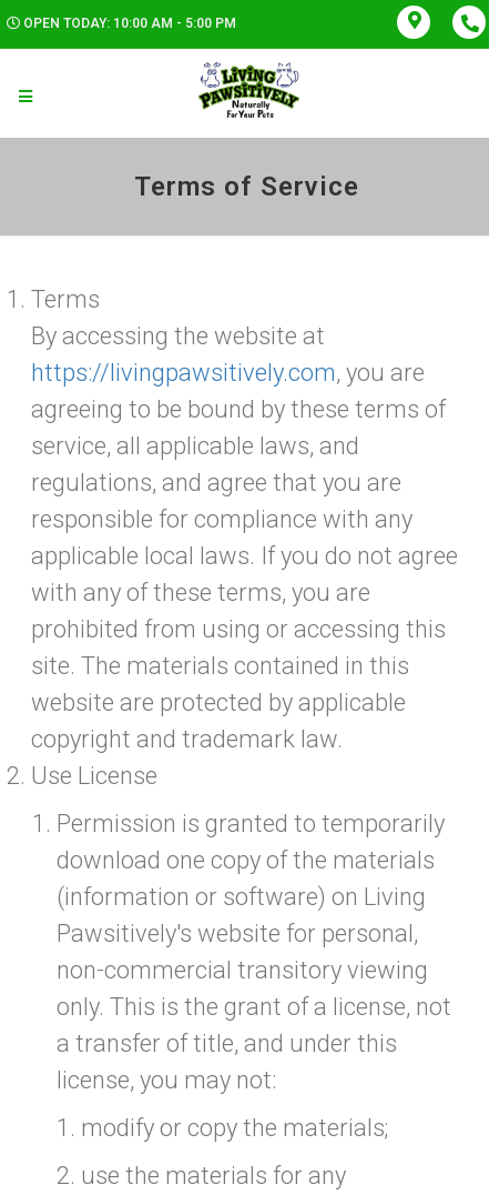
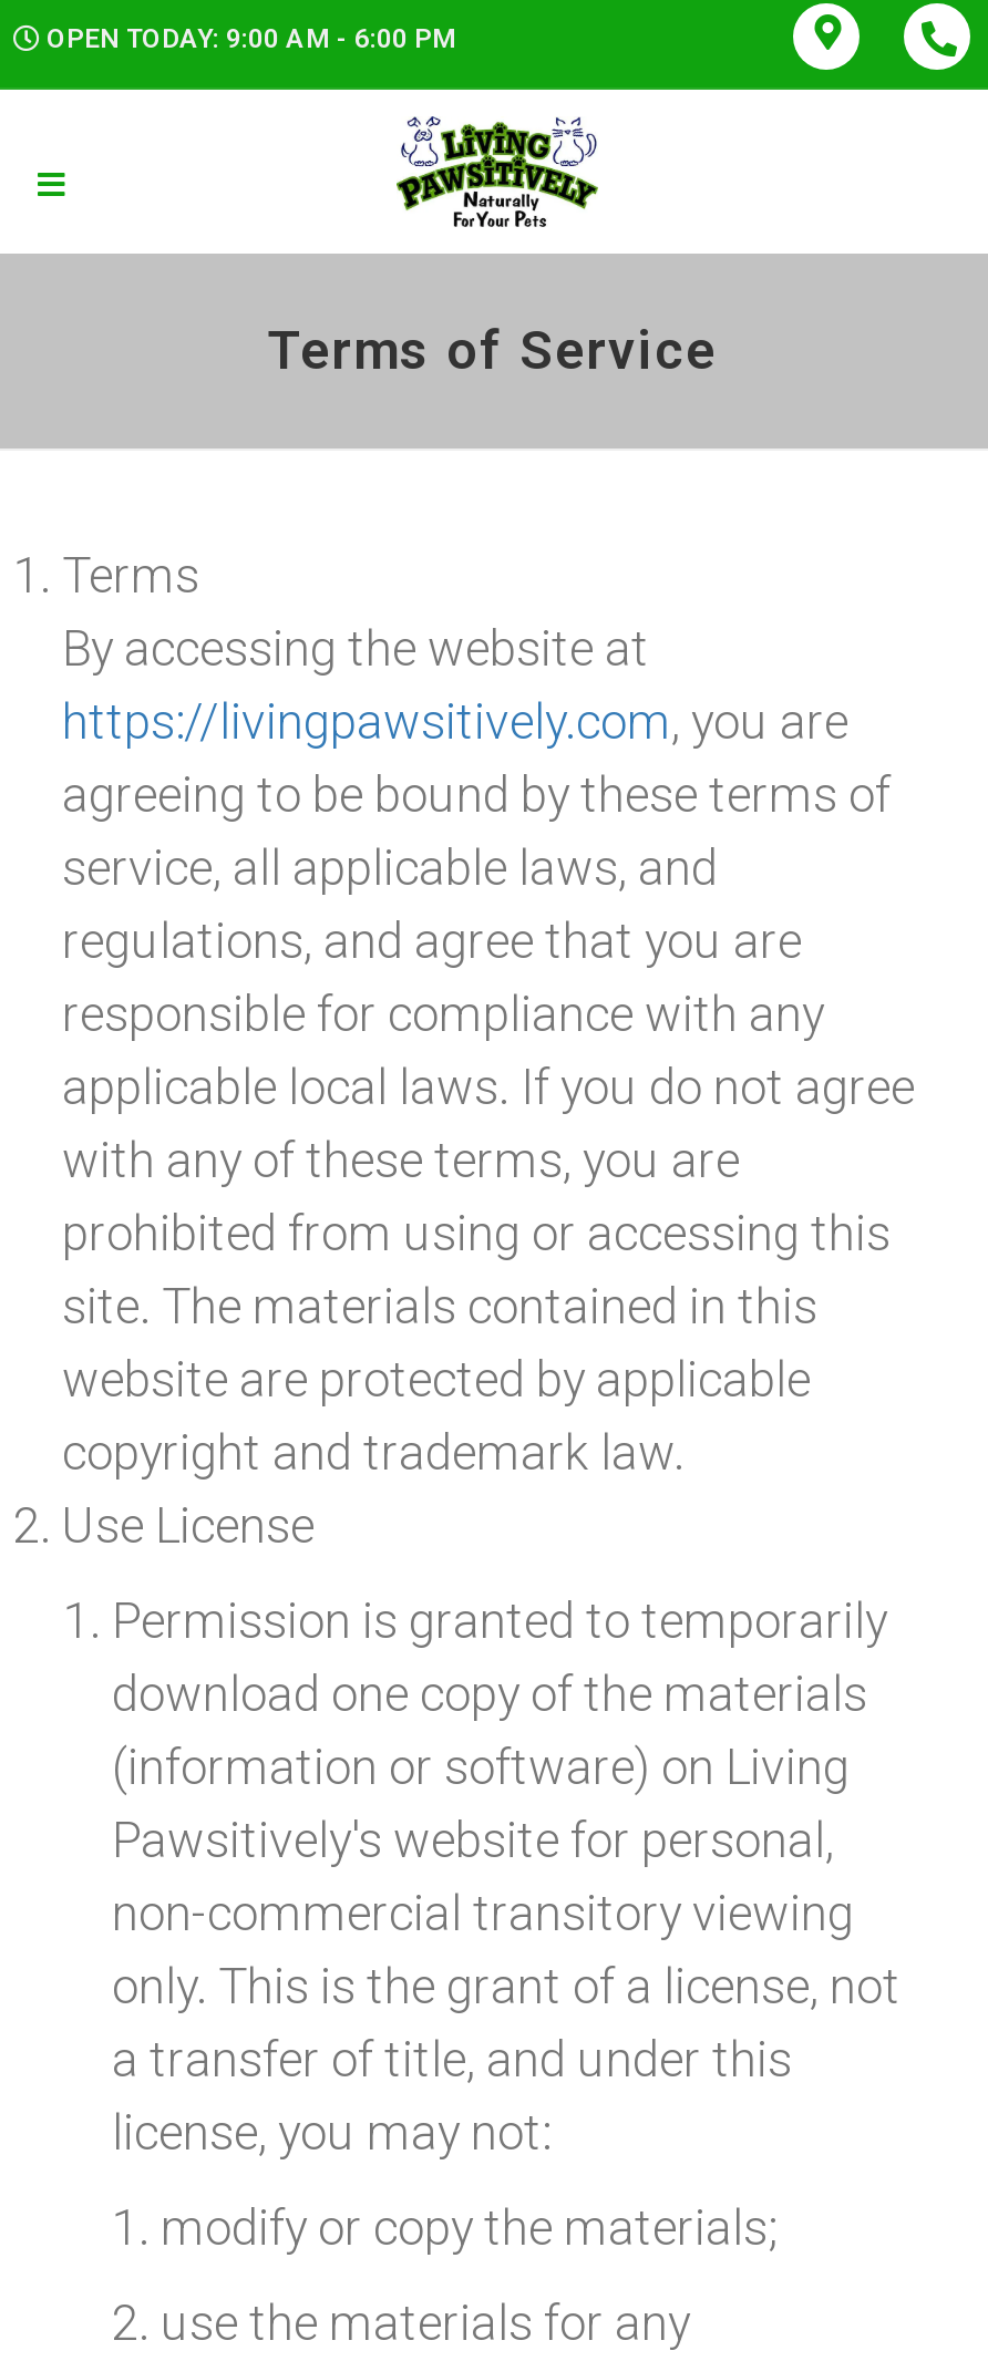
- OPEN TODAY: 10:00 AM - 5:00 PM
+ OPEN TODAY: 9:00 AM - 6:00 PM
